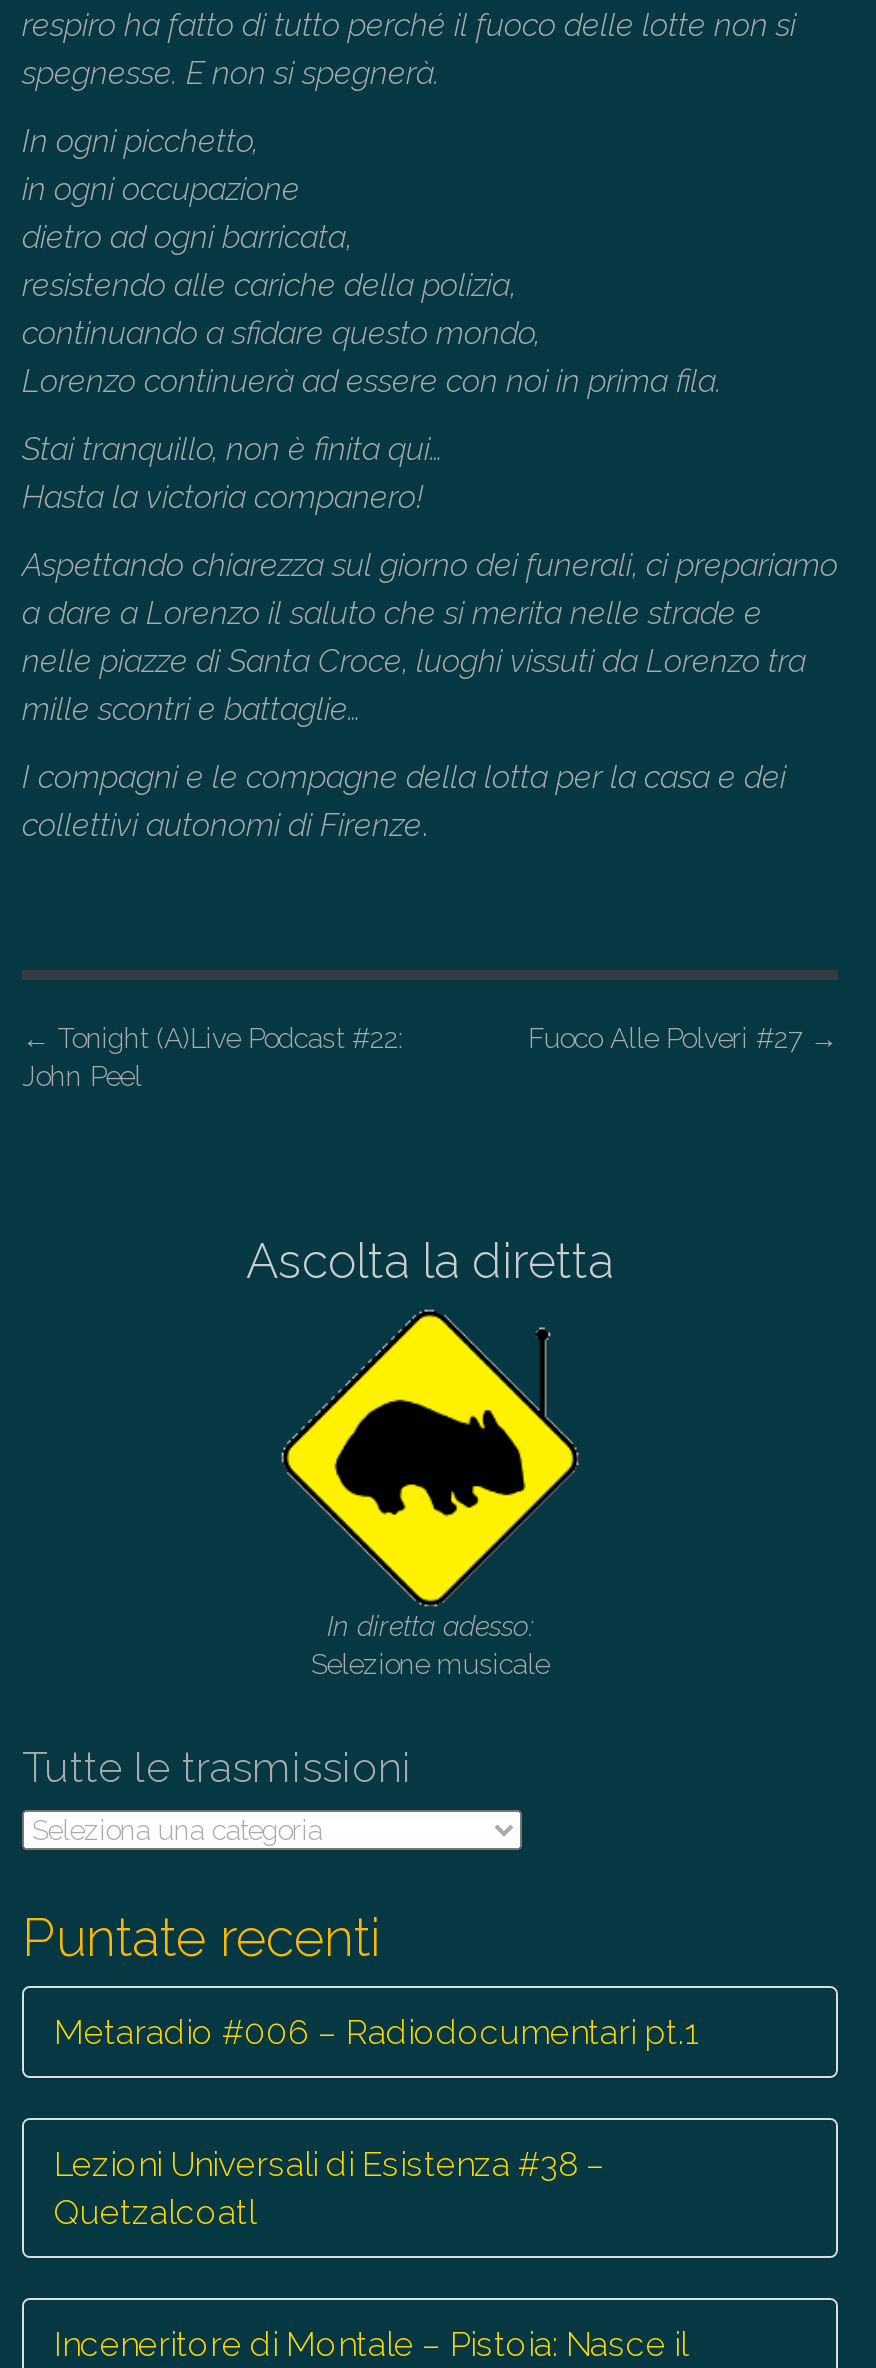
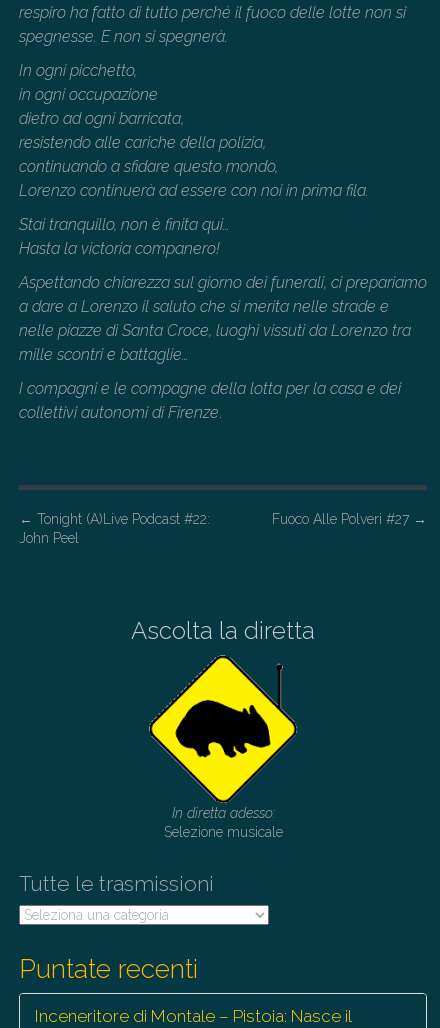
- Metaradio #006 – Radiodocumentari pt.1
- Lezioni Universali di Esistenza #38 –
- Quetzalcoatl
